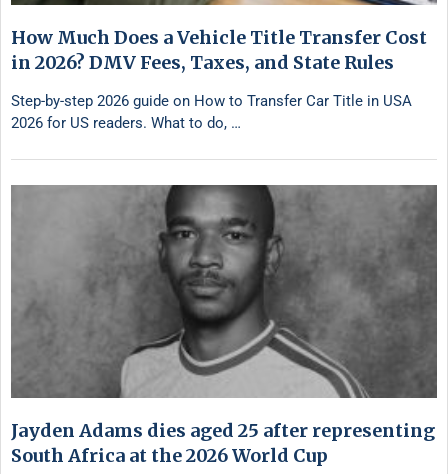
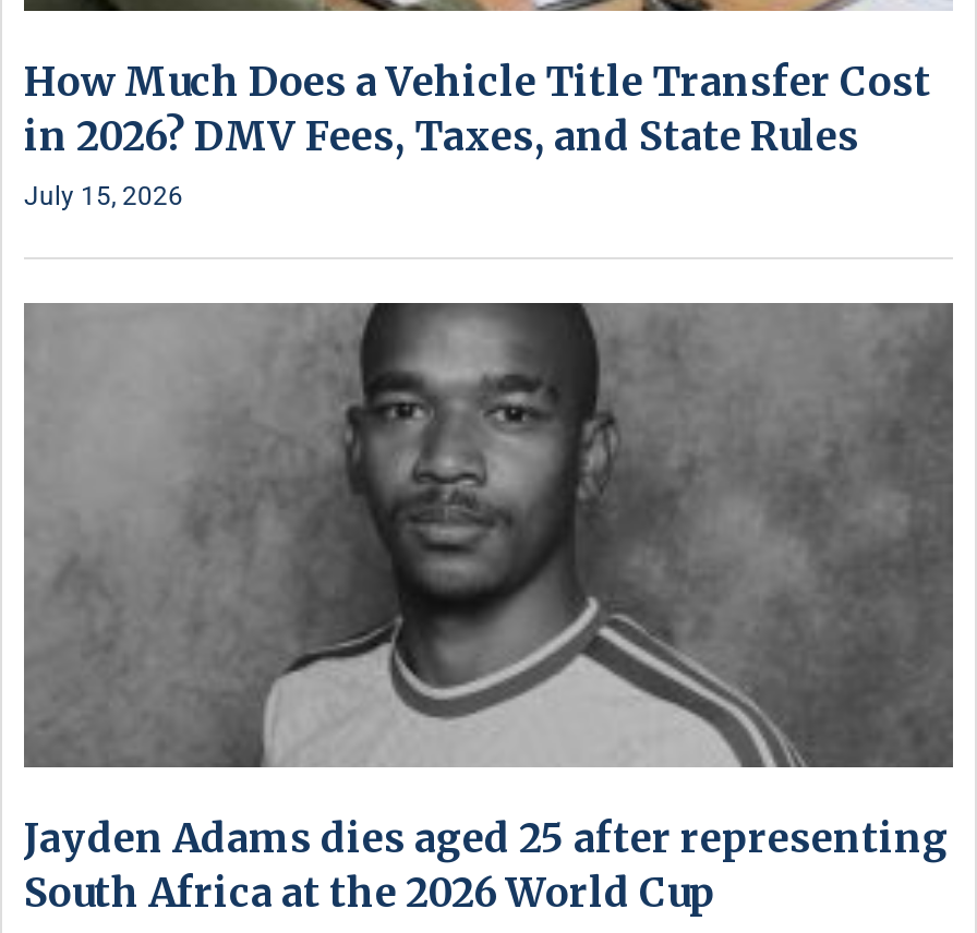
- Step-by-step 2026 guide on How to Transfer Car Title in USA
- 2026 for US readers. What to do, …
+ July 15, 2026
